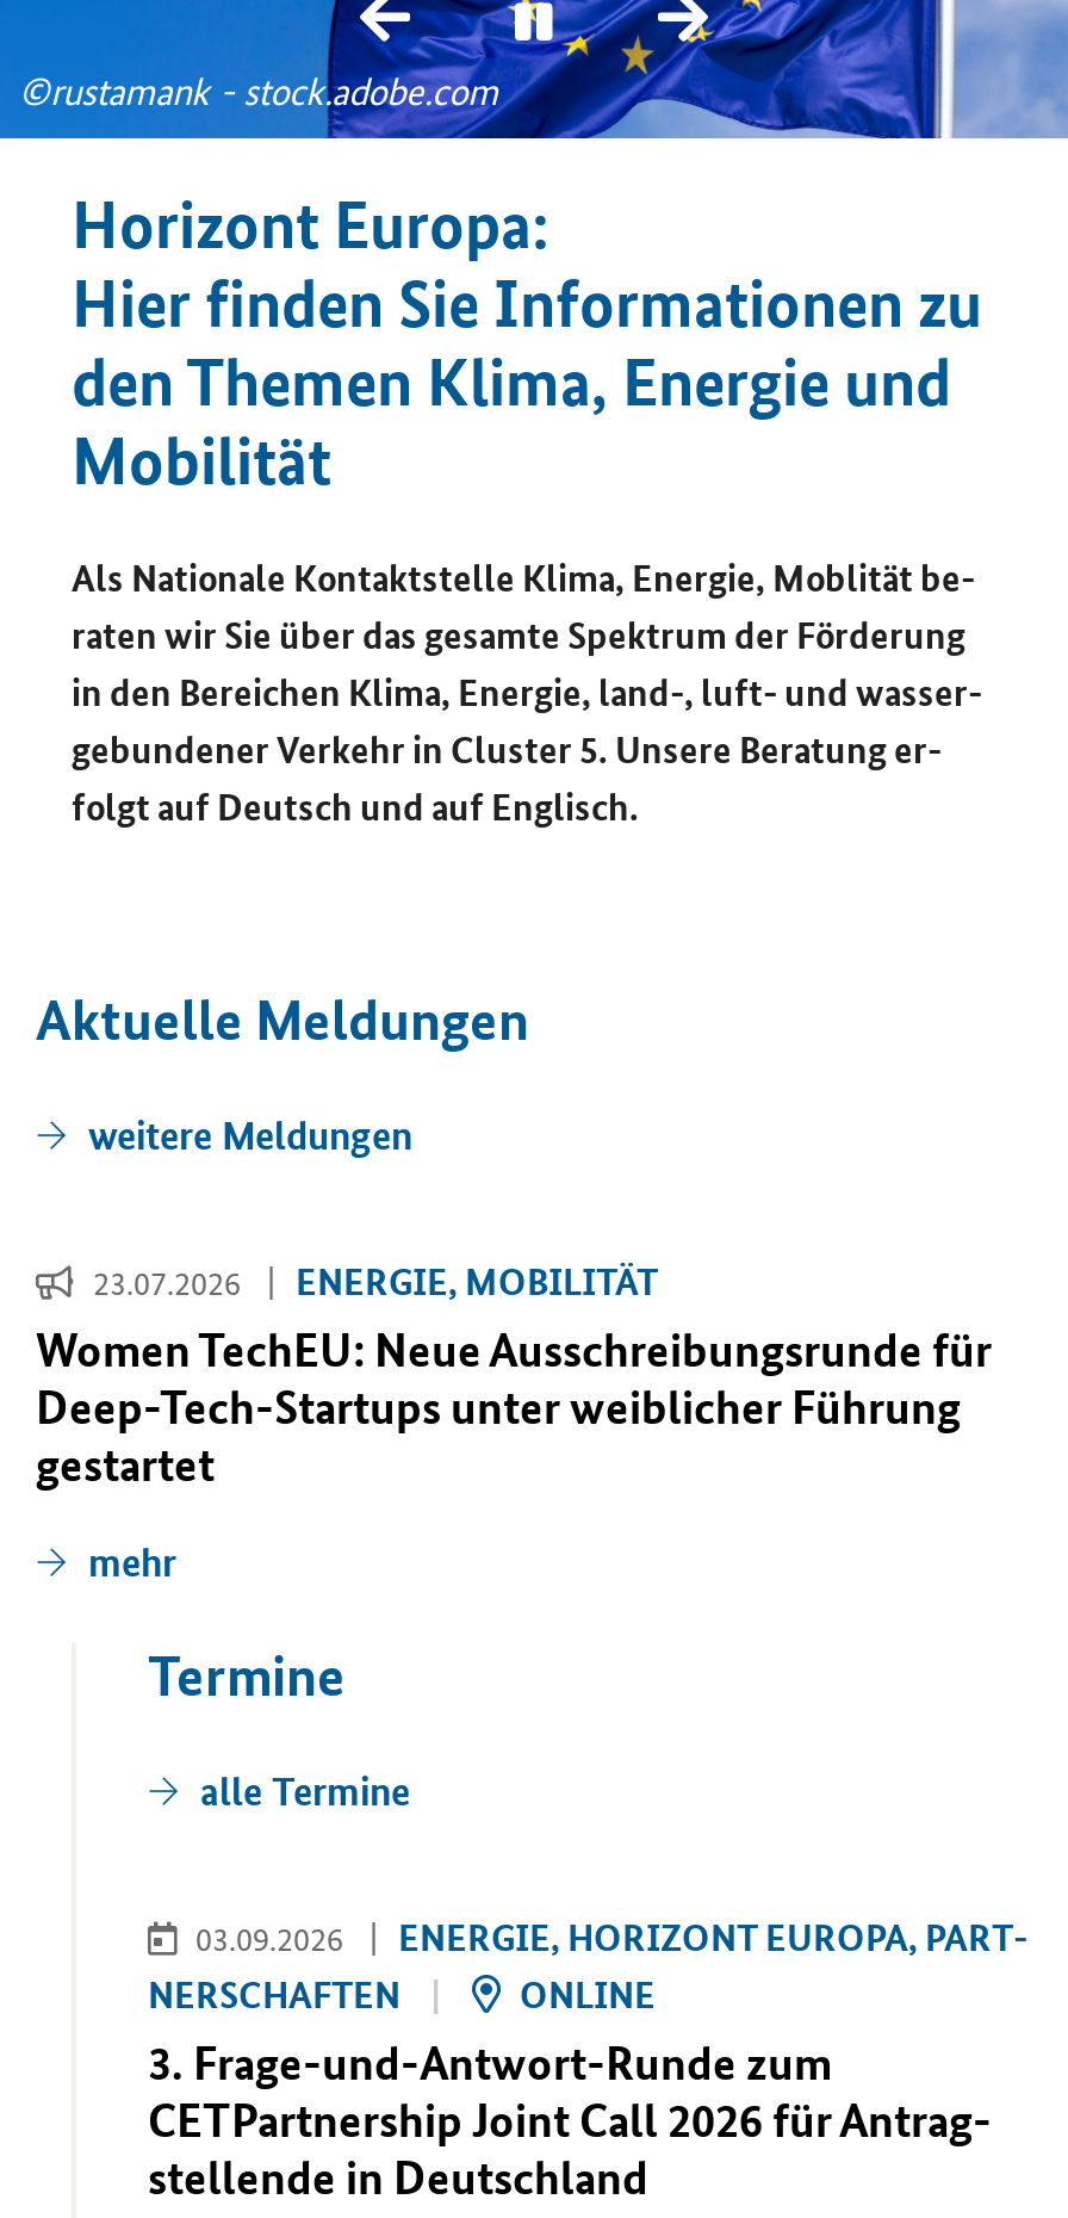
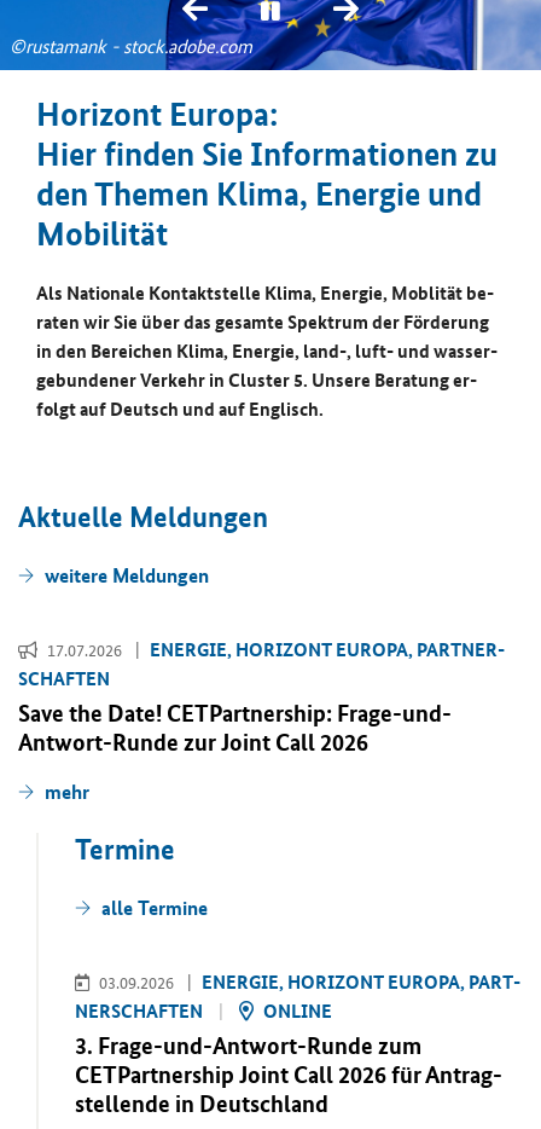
- 23.07.2026
- ENERGIE, MOBILITÄT
- Women TechEU: Neue Ausschreibungsrunde für
- Deep-Tech-Startups unter weiblicher Führung
- gestartet
+ 17.07.2026
+ ENERGIE, HORIZONT EUROPA, PARTNER
+ SCHAFTEN
+ Save the Date! CETPartnership: Frage-und-
+ Antwort-Runde zurJoint Call2026
